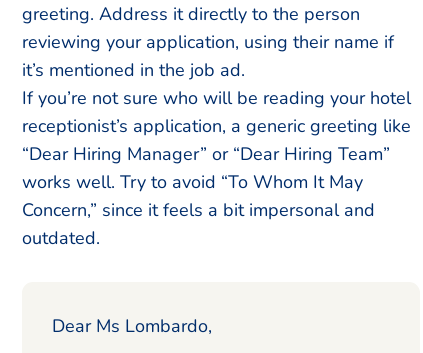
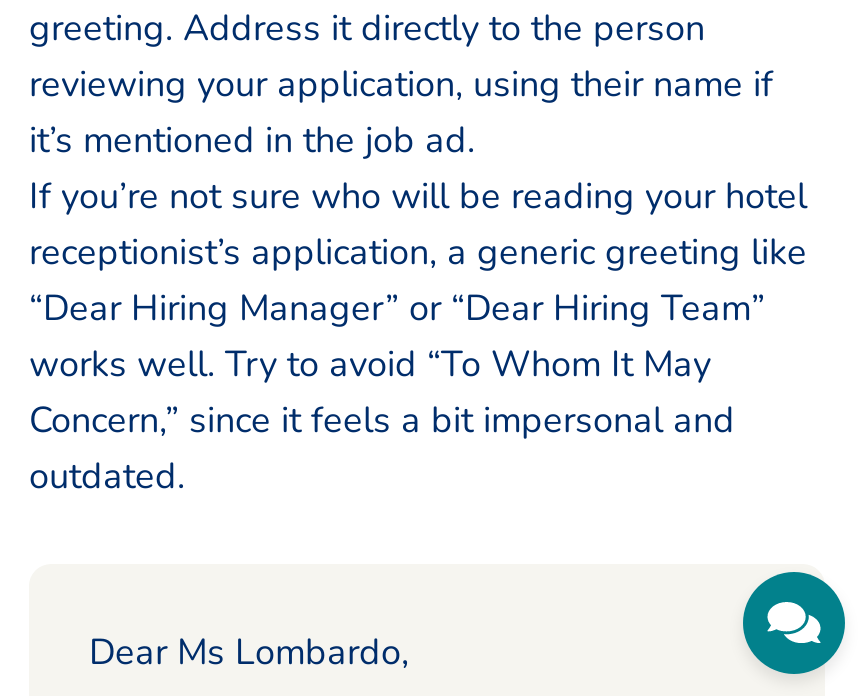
+ [image]
